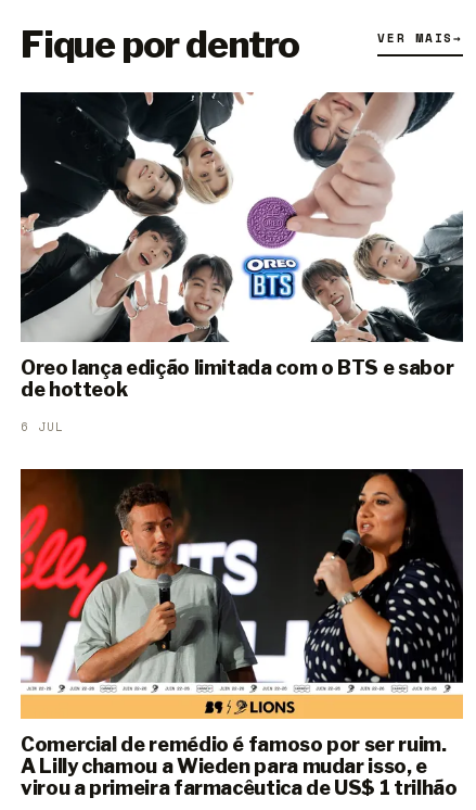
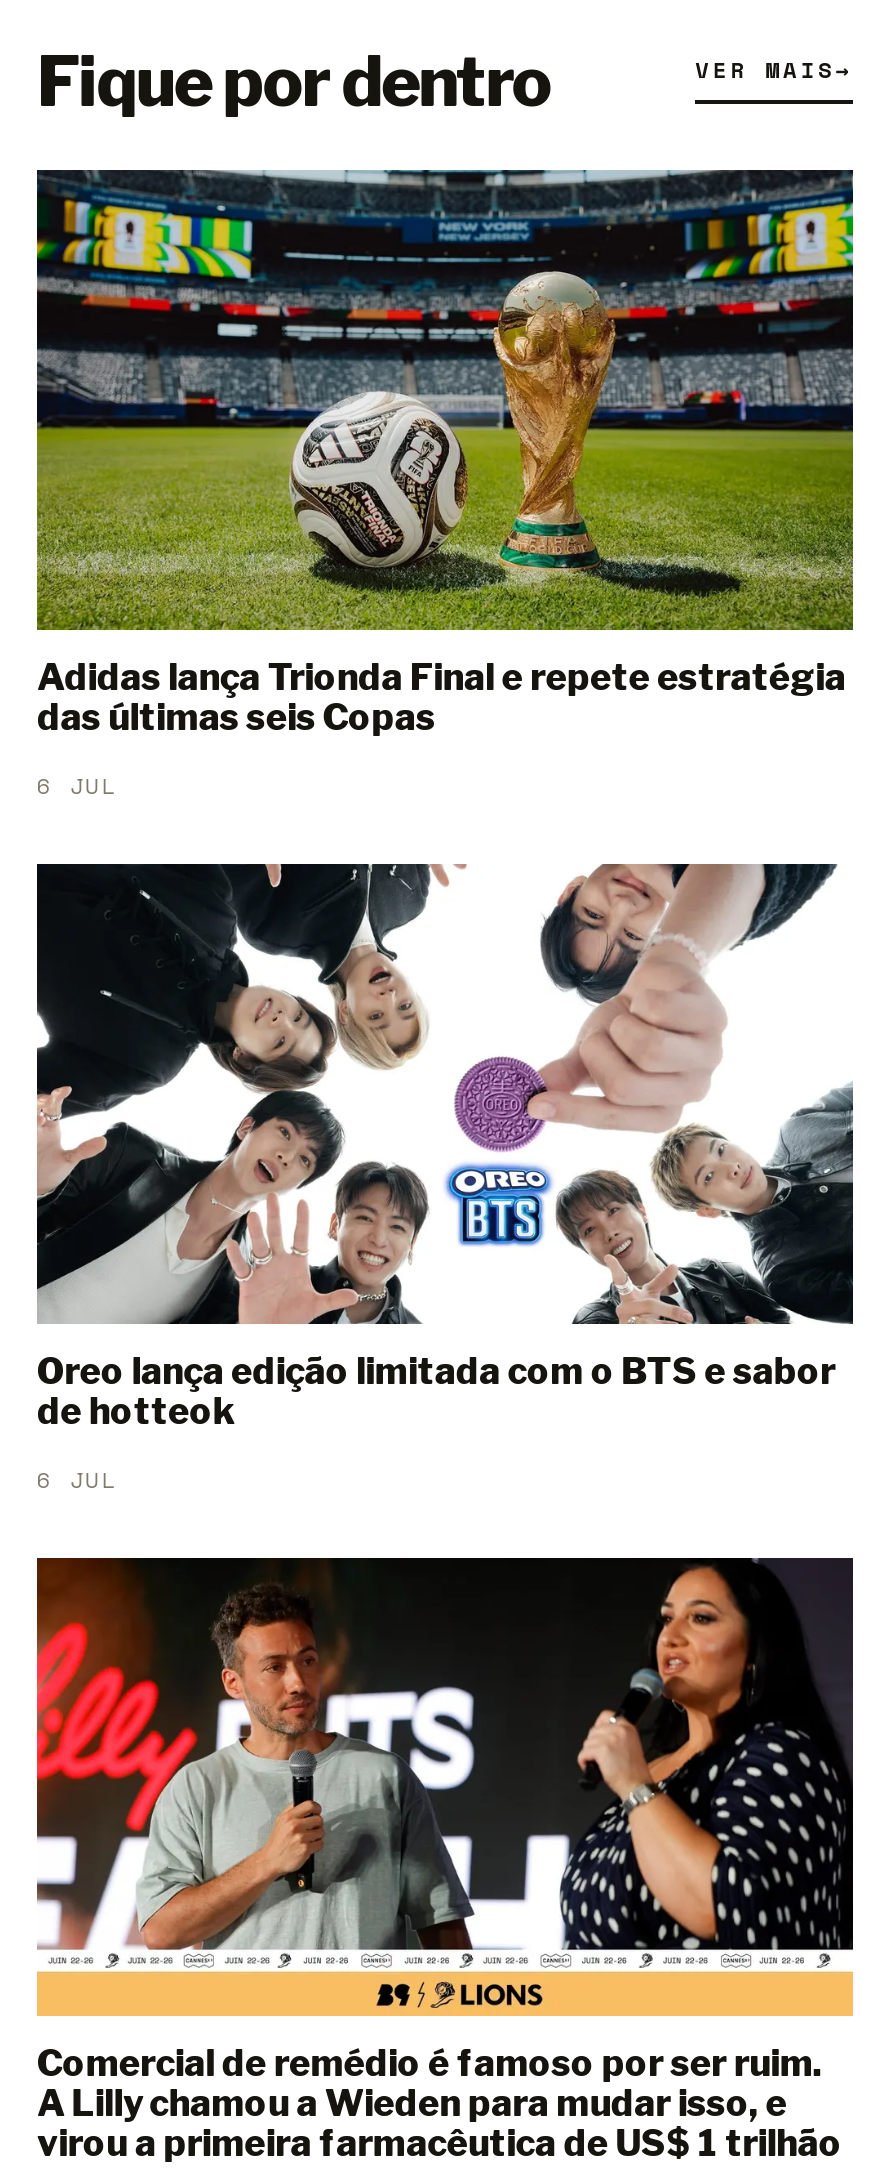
+ [image]
+ Adidas lança Trionda Final e repete estratégia
+ das últimas seis Copas
+ 6 JUL
